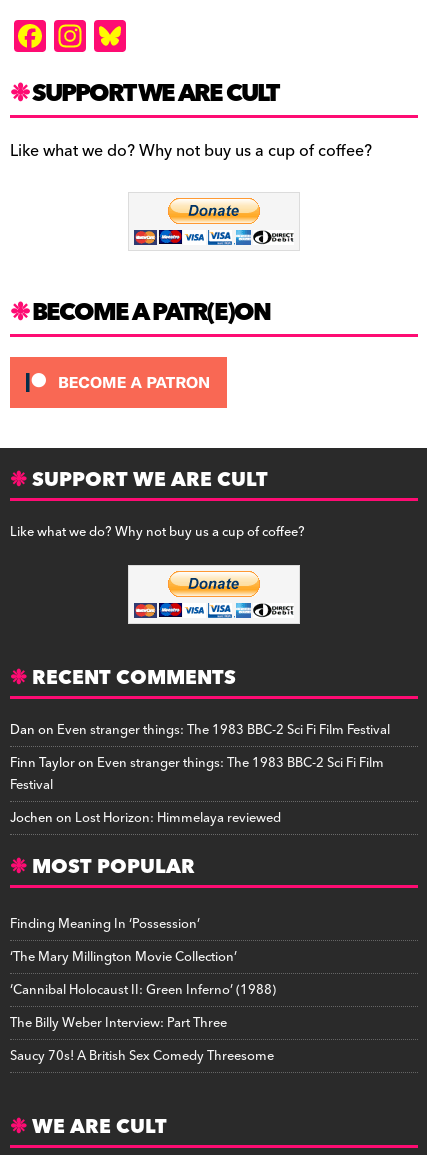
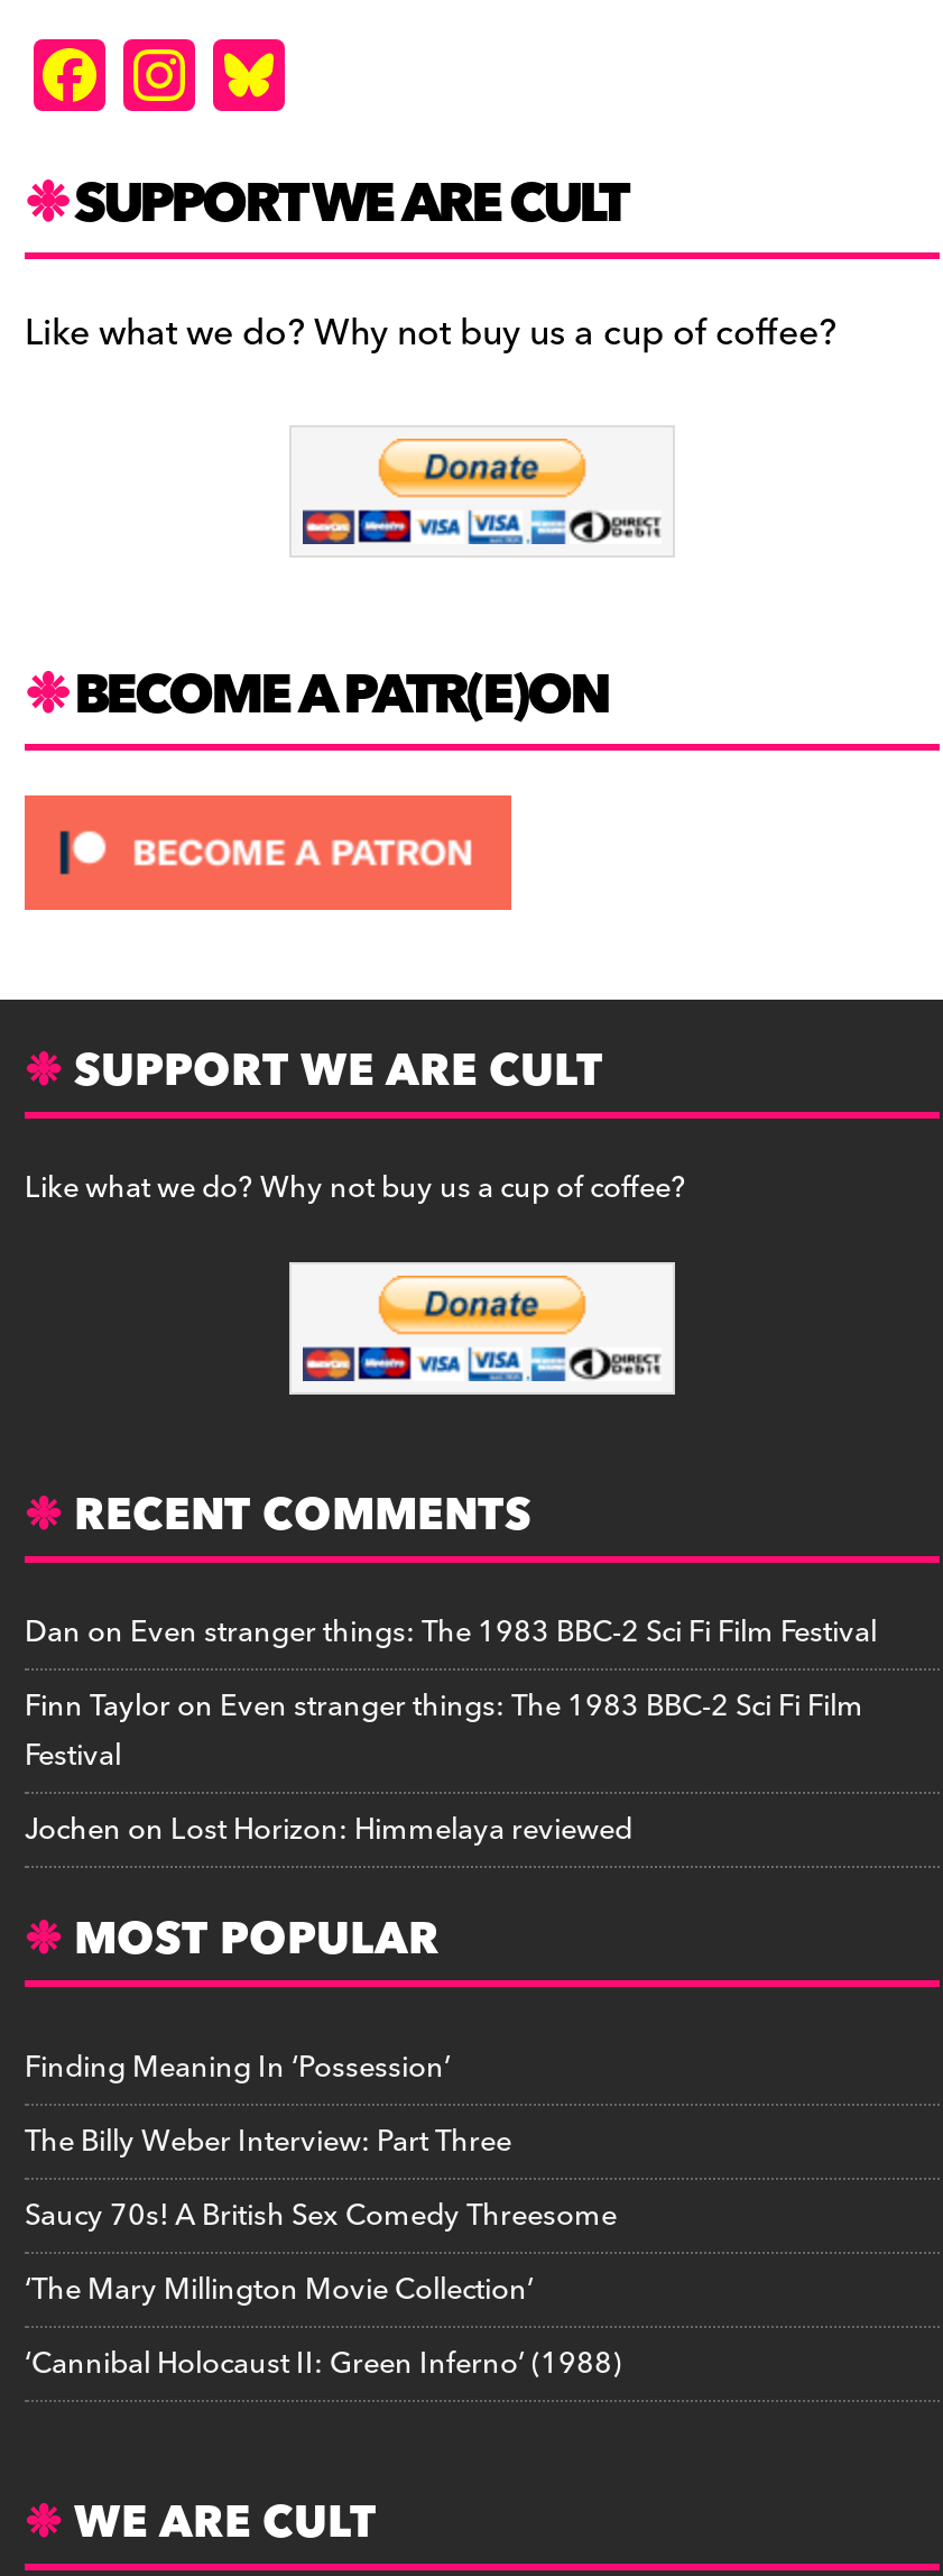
moved down: ‘The Mary Millington Movie Collection’ | ‘Cannibal Holocaust II: Green Inferno’ (1988)

moved up: The Billy Weber Interview: Part Three | Saucy 70s! A British Sex Comedy Threesome
